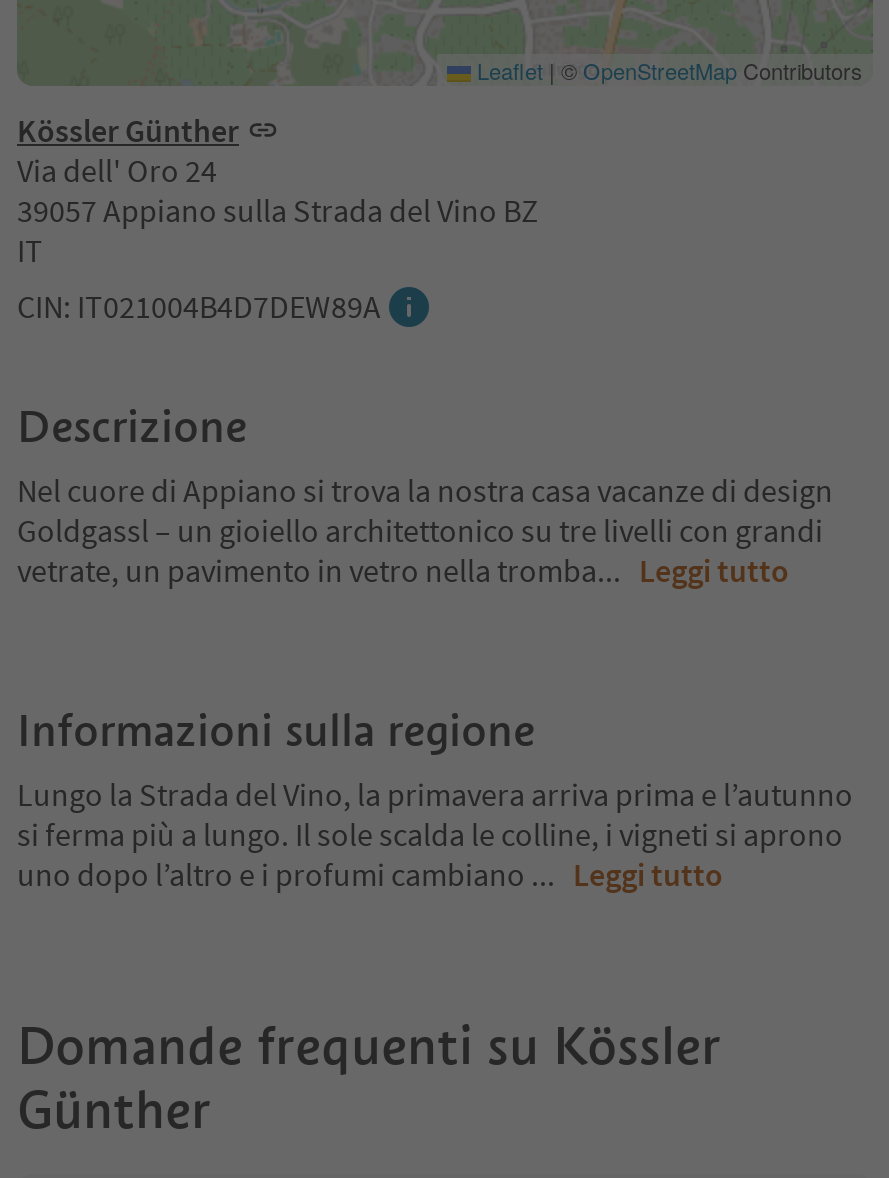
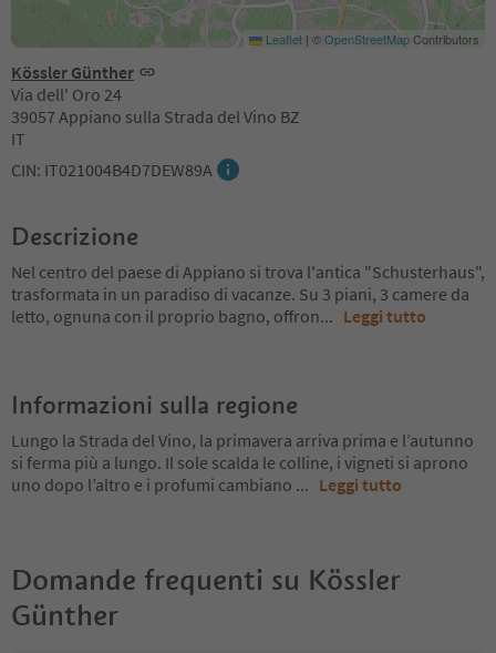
- Nel cuore di Appiano si trova la nostra casa vacanze di design
- Goldgassl – un gioiello architettonico su tre livelli con grandi
- vetrate, un pavimento in vetro nella tromba... Leggi tutto
+ Nel centro del paese di Appiano si trova l'antica "Schusterhaus",
+ trasformata in un paradiso di vacanze. Su 3 piani, 3 camere da
+ letto, ognuna con il proprio bagno, offron... Leggi tutto
